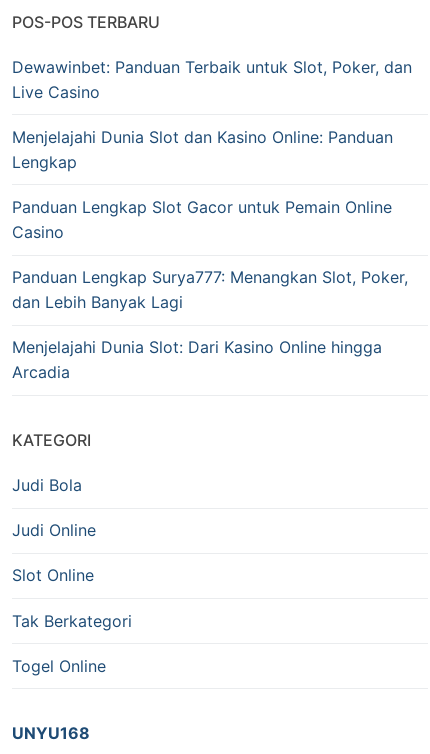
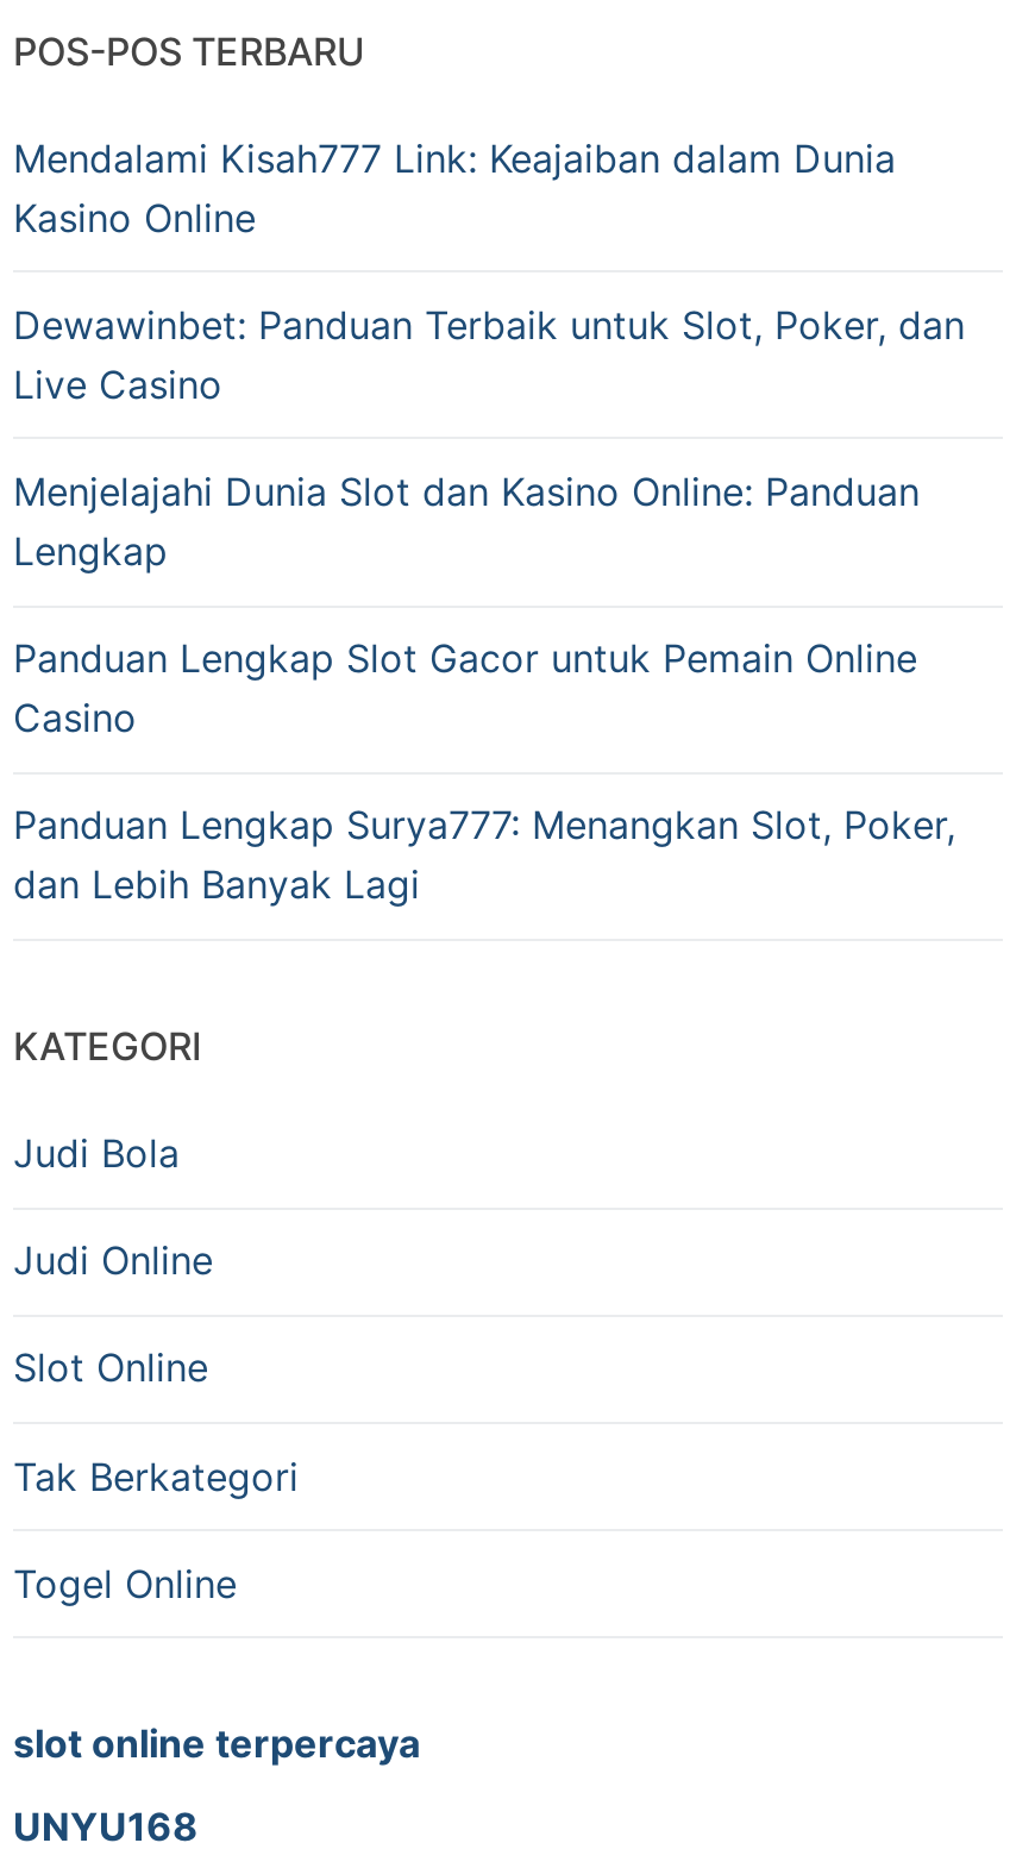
+ Mendalami Kisah777 Link: Keajaiban dalam Dunia
+ Kasino Online

moved down: Dewawinbet: Panduan Terbaik untuk Slot, Poker, dan | Live Casino | Menjelajahi Dunia Slot dan Kasino Online: Panduan | Lengkap | Panduan Lengkap Slot Gacor untuk Pemain Online | Casino | Panduan Lengkap Surya777: Menangkan Slot, Poker, | dan Lebih Banyak Lagi

- Menjelajahi Dunia Slot: Dari Kasino Online hingga
- Arcadia

+ slot online terpercaya
